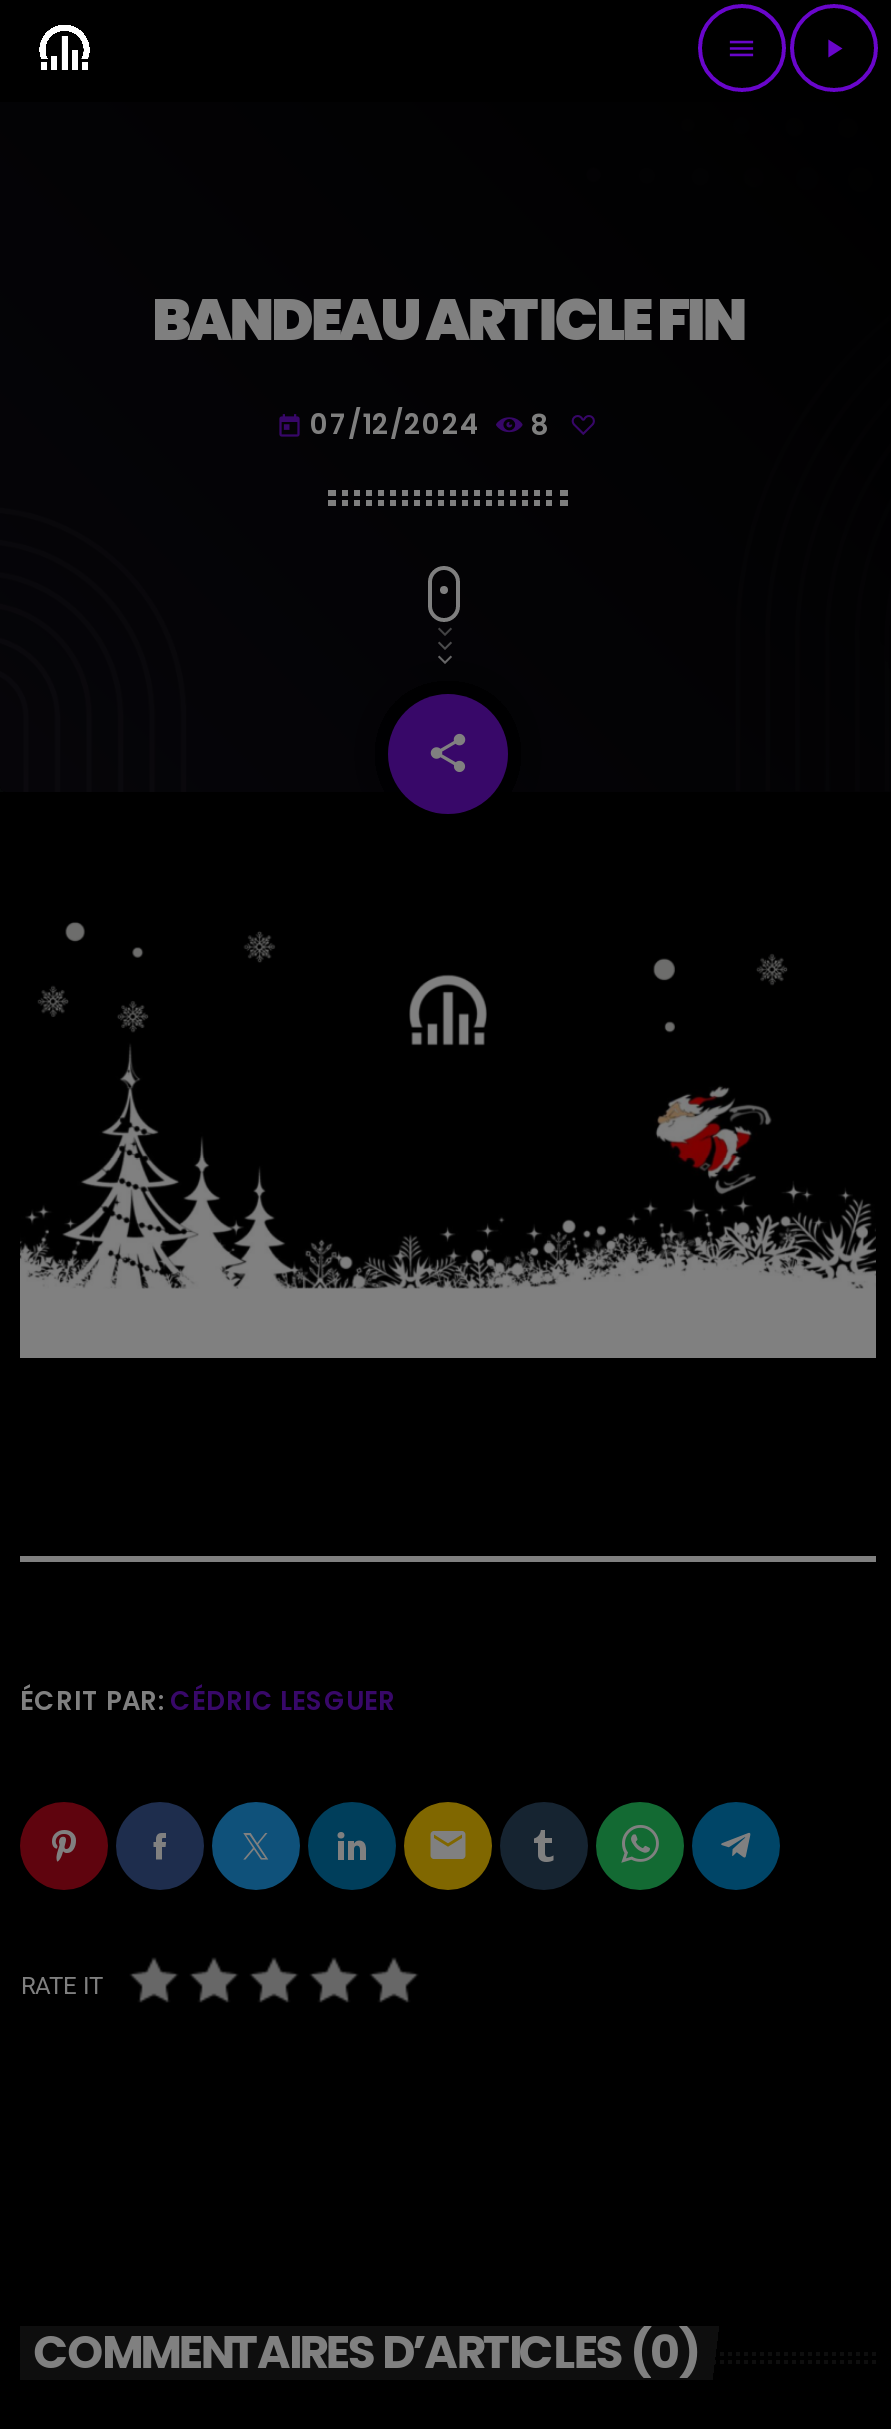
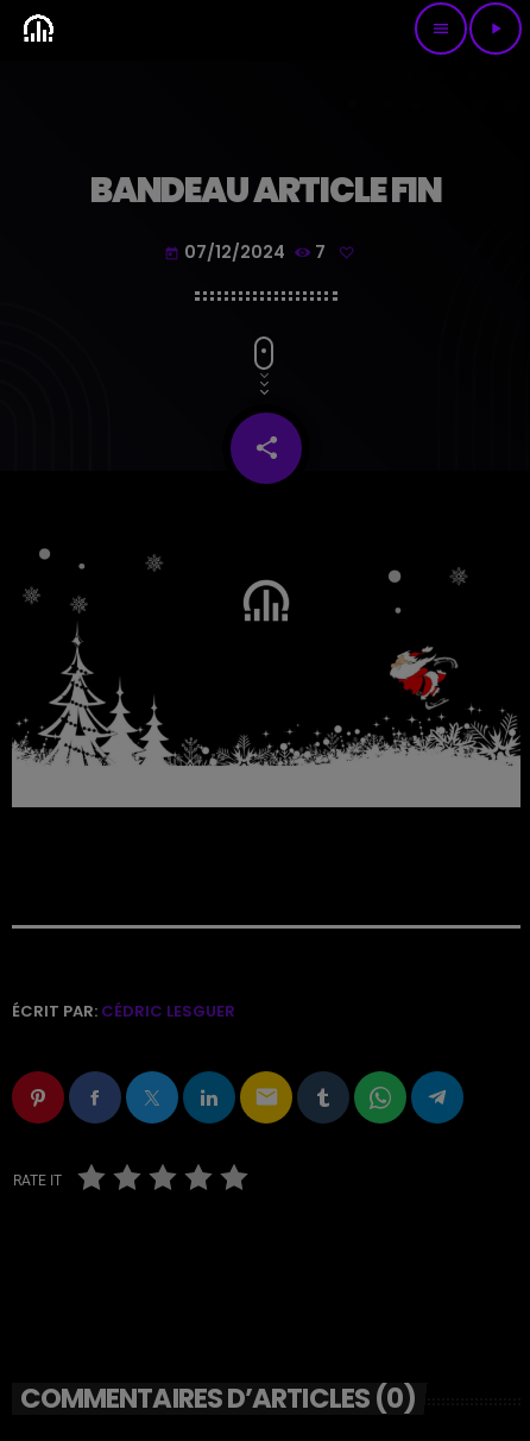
- 8
+ 7
